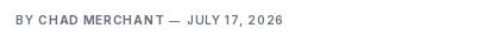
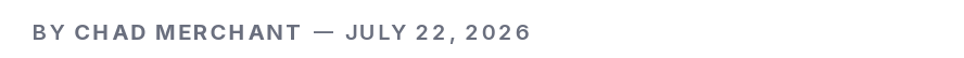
- BY CHAD MERCHANT JULY 17, 2026
+ BY CHAD MERCHANT JULY 22, 2026
